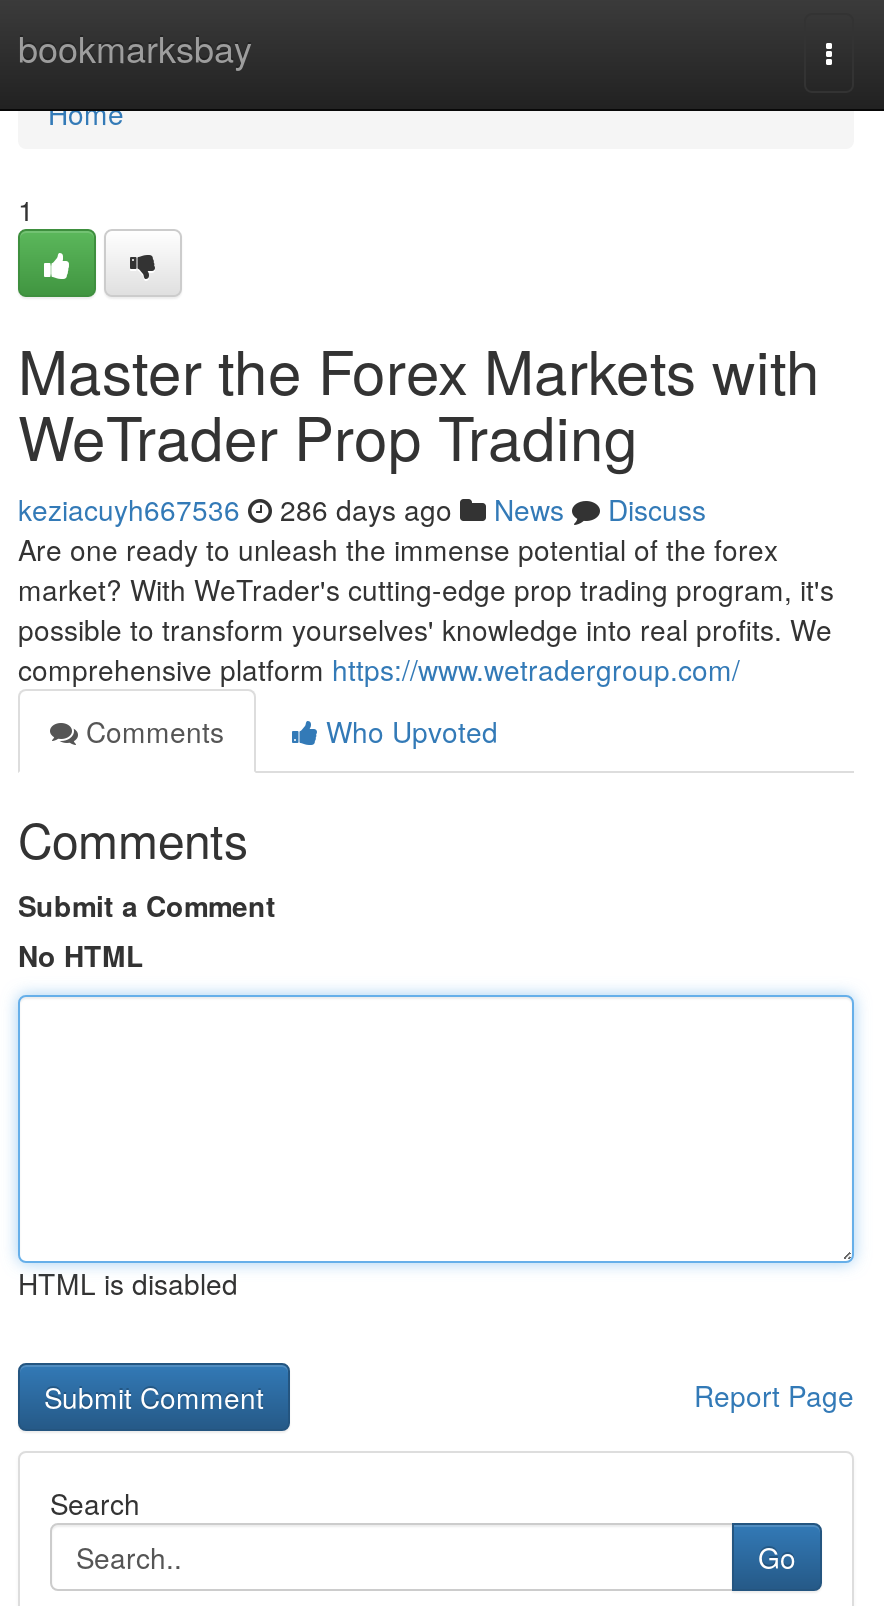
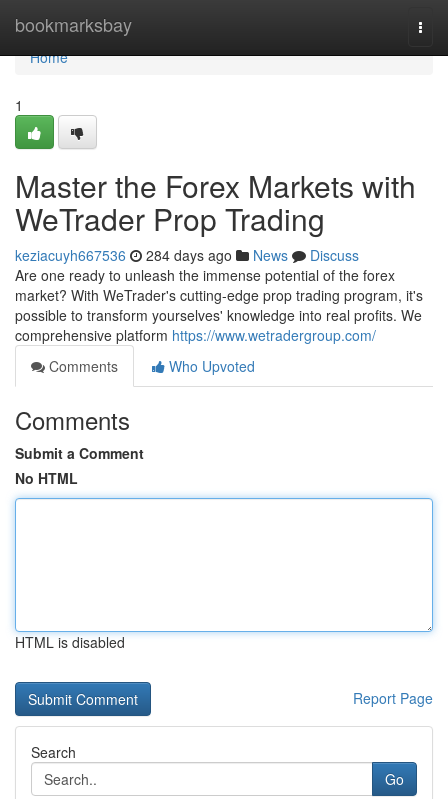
- keziacuyh667536 286 days ago News Discuss
+ keziacuyh667536 284 days ago News Discuss
